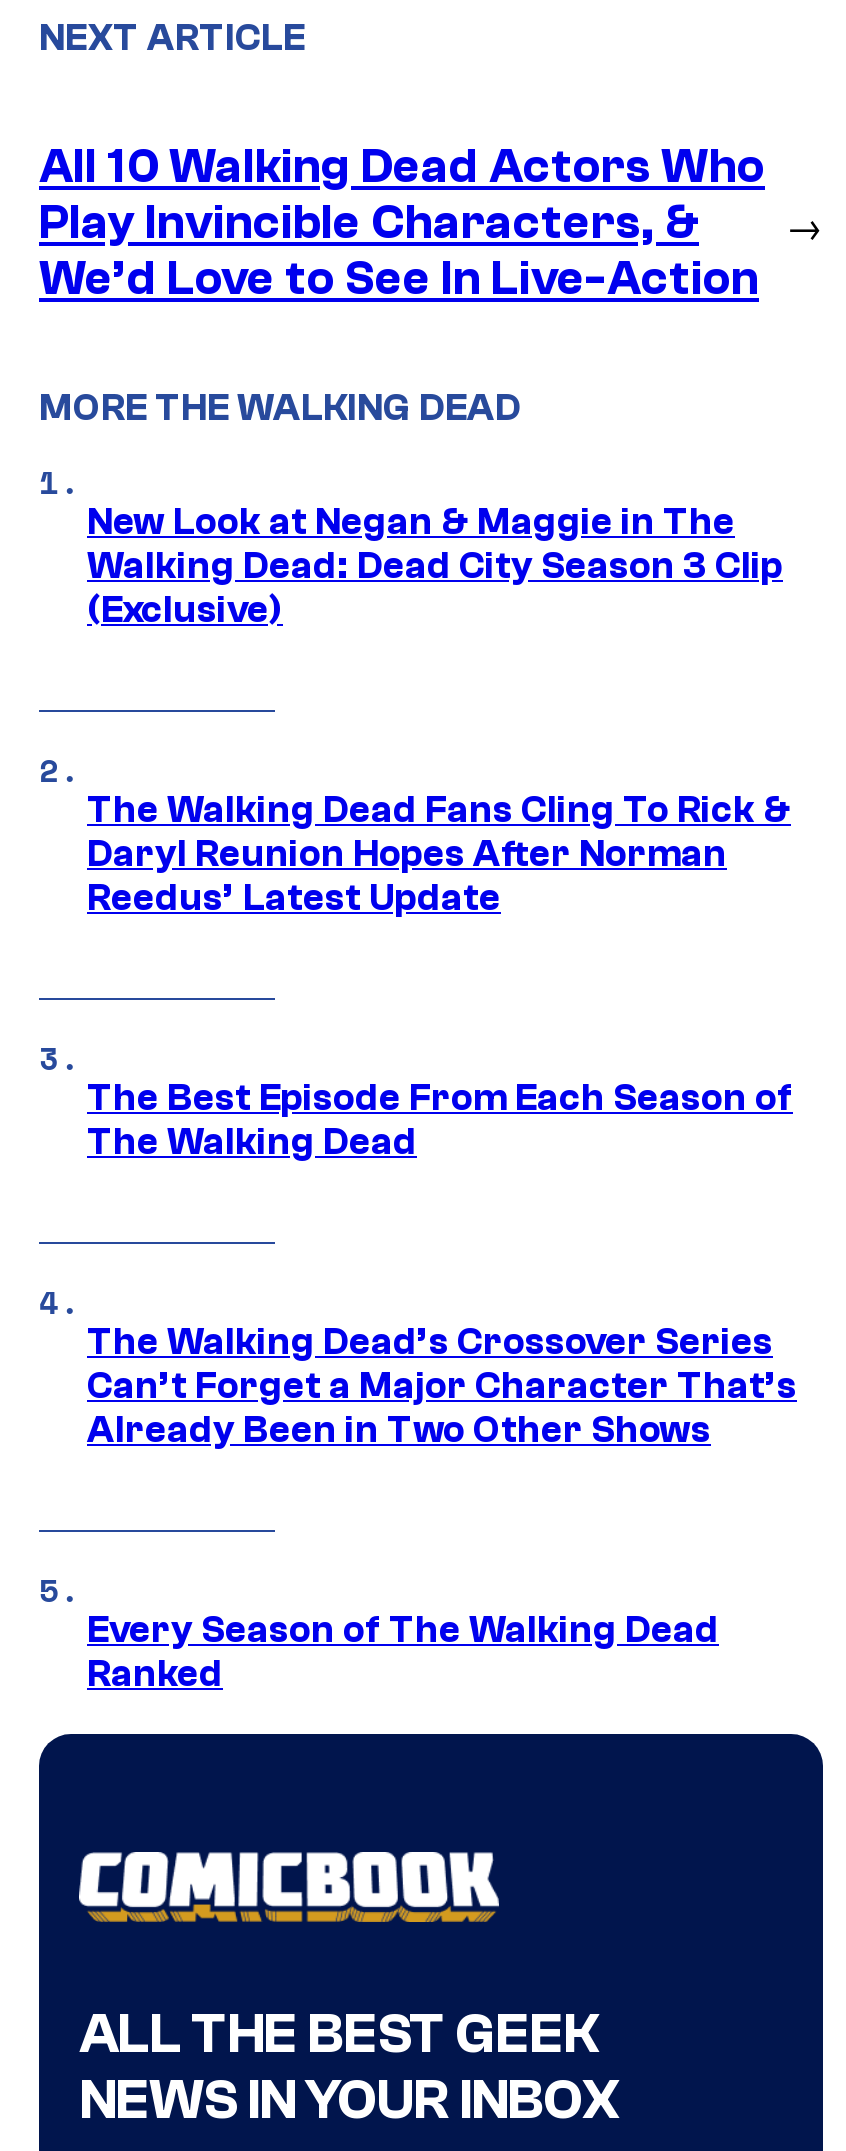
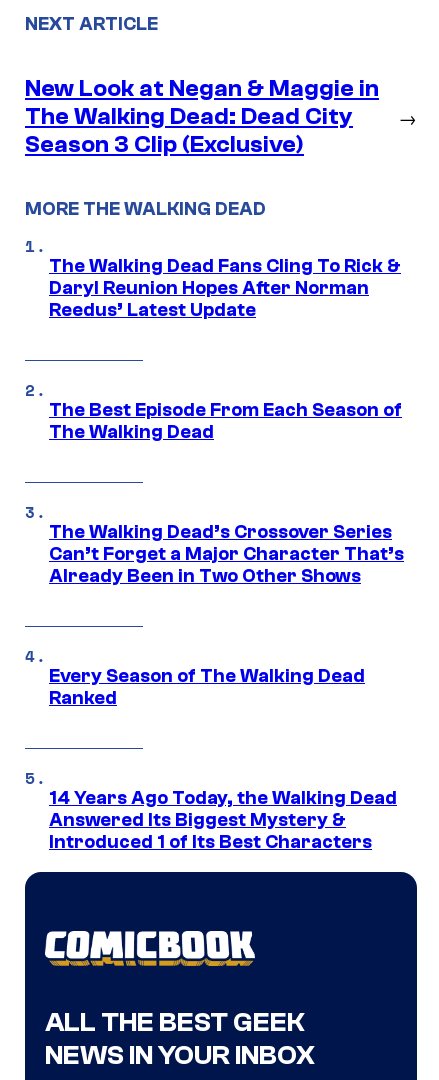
- All 10 Walking Dead Actors Who
- Play Invincible Characters, &
- We’d Love to See In Live-Action
+ New Look at Negan & Maggie in
+ The Walking Dead: Dead City
+ Season 3 Clip (Exclusive)

- New Look at Negan & Maggie in The
- Walking Dead: Dead City Season 3 Clip
- (Exclusive)

moved up: The Walking Dead Fans Cling To Rick & | Daryl Reunion Hopes After Norman | Reedus’ Latest Update | ... | Every Season of The Walking Dead | Ranked

+ 14 Years Ago Today, the Walking Dead
+ Answered Its Biggest Mystery &
+ Introduced 1 of Its Best Characters
